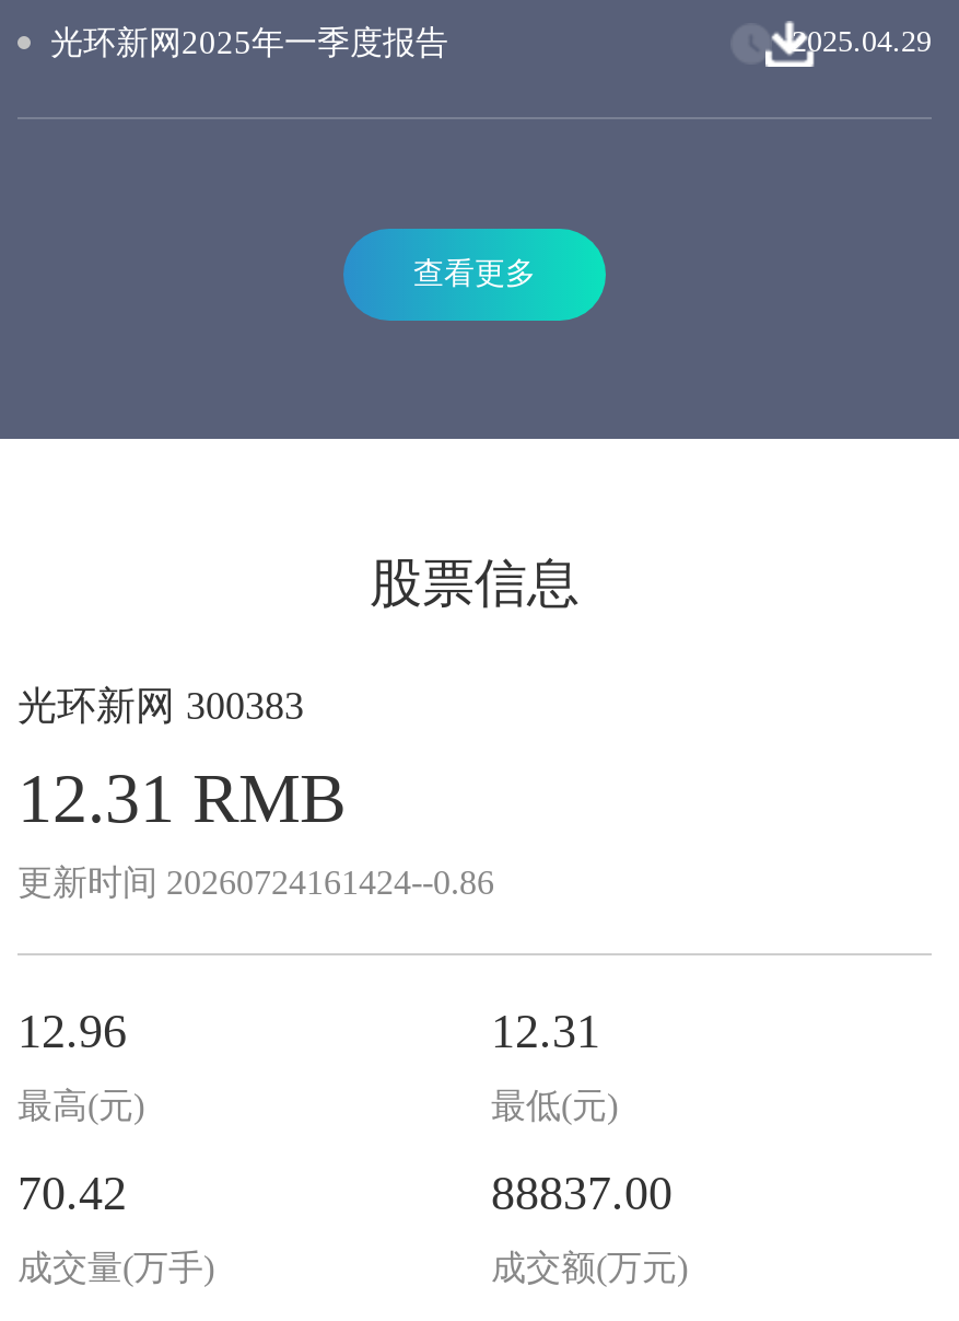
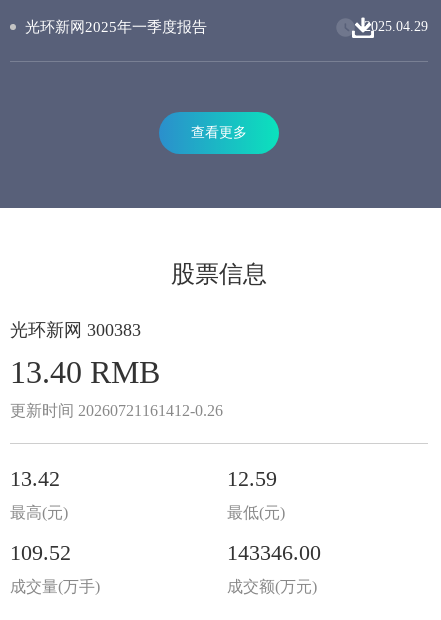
- 12.31 RMB
+ 13.40 RMB

- 更新时间20260724161424--0.86
+ 更新时间20260721161412-0.26

- 12.96
+ 13.42

- 12.31
+ 12.59

- 70.42
+ 109.52

- 88837.00
+ 143346.00
